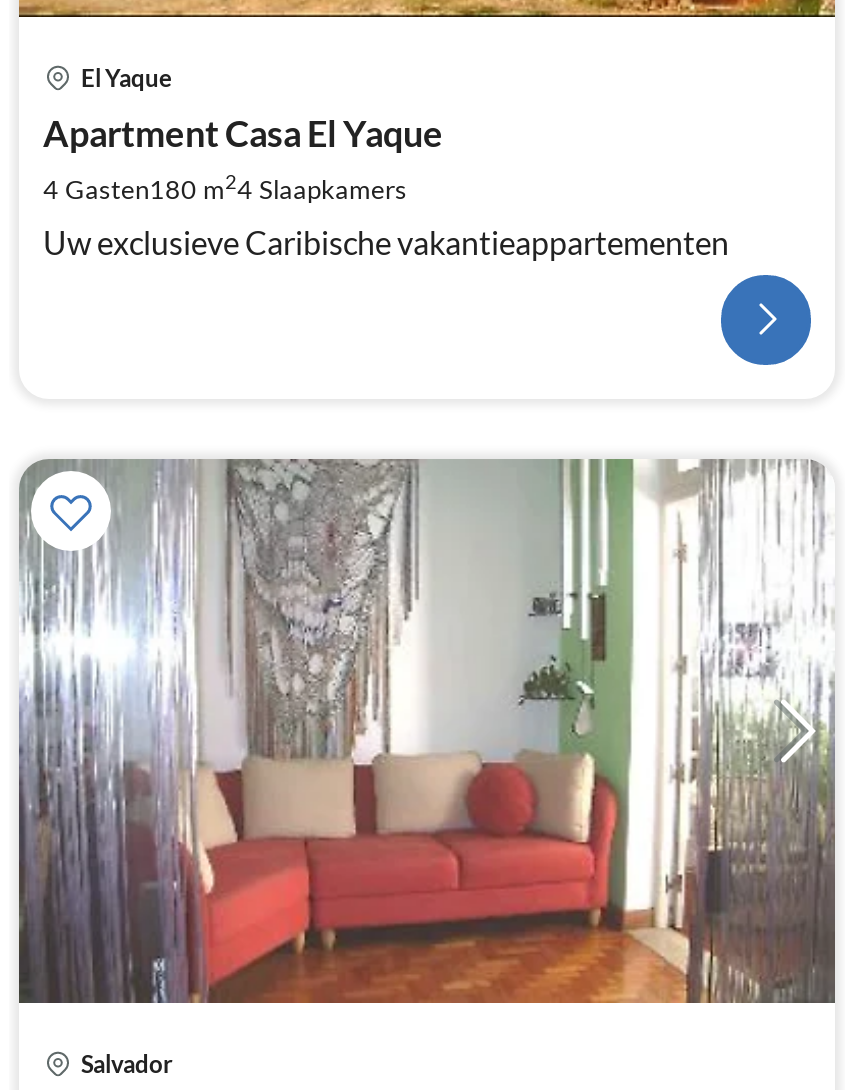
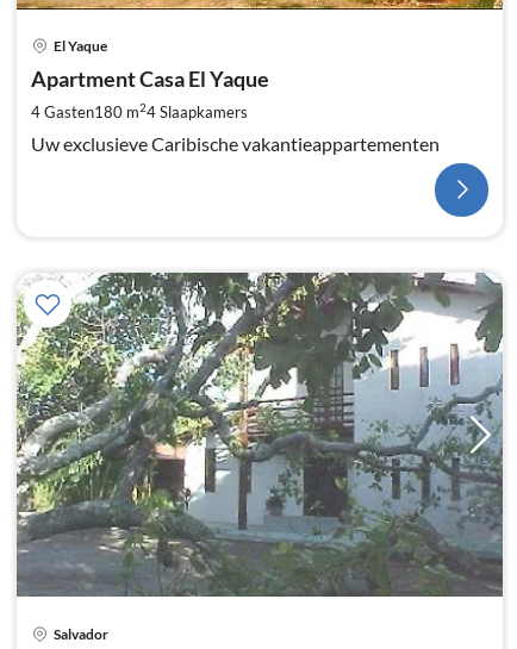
- [image]
+ [image]
